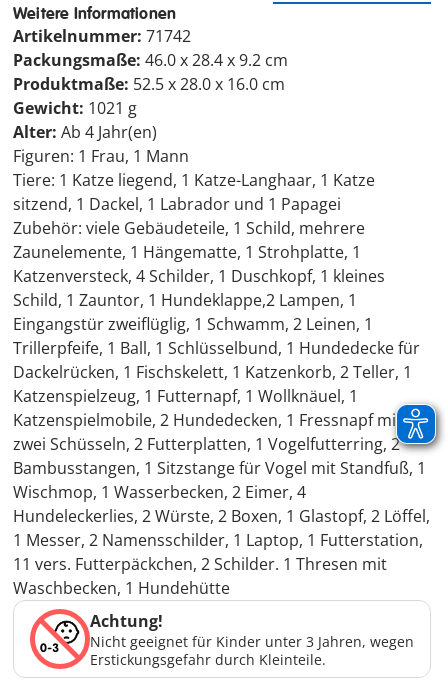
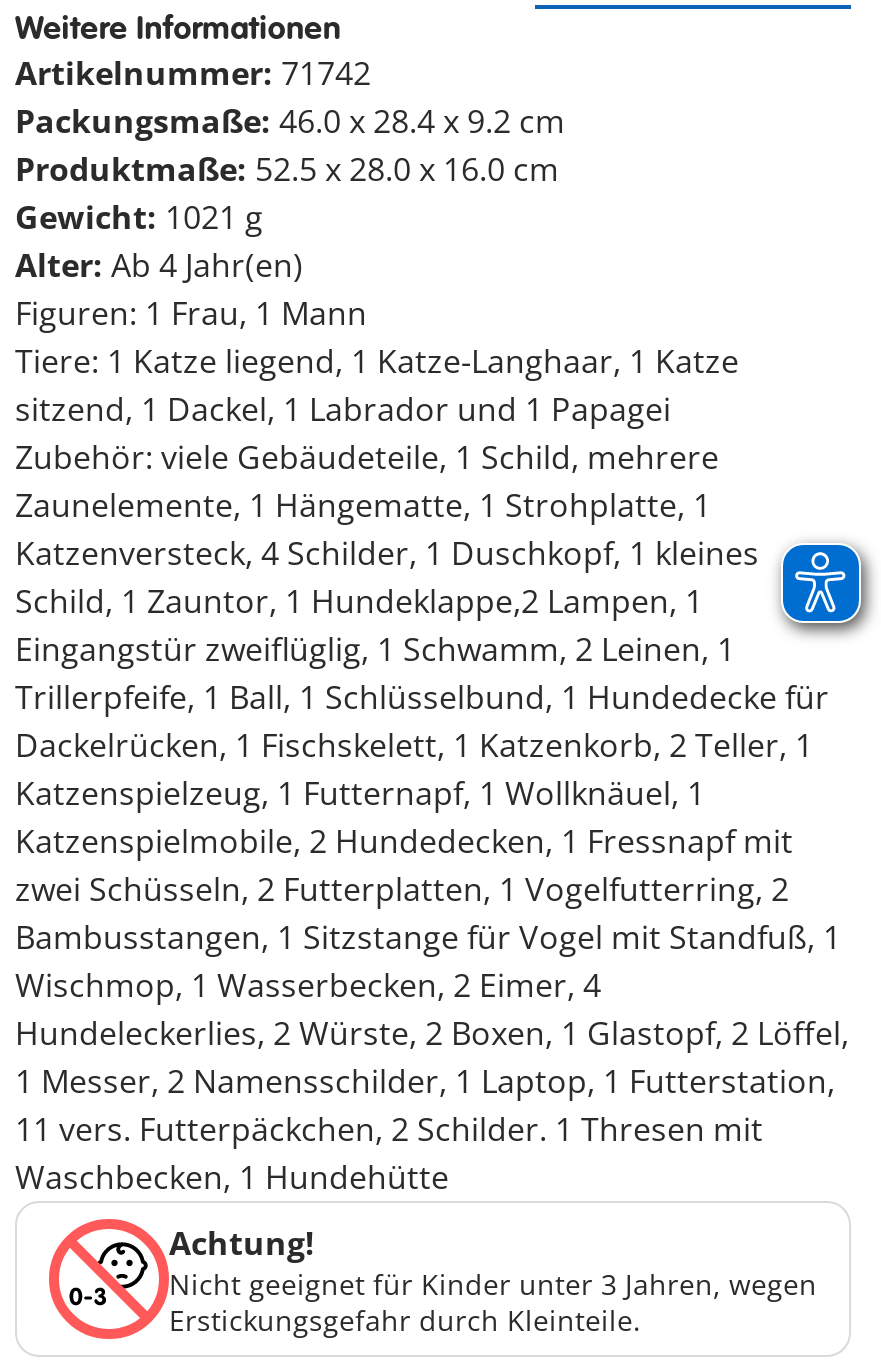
+ [image]

- [image]
